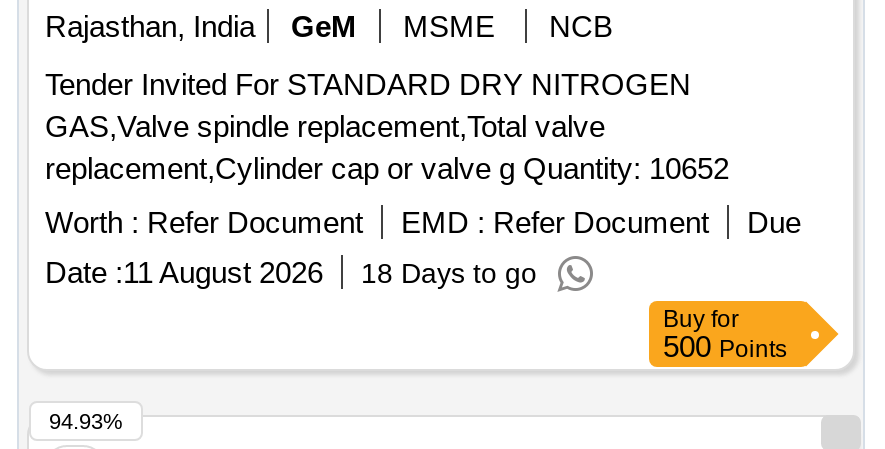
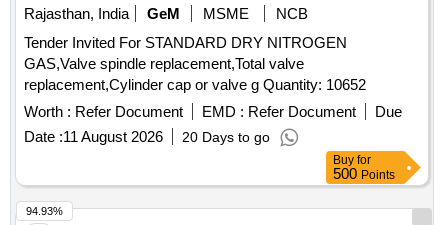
- Date : 11 August 2026 18 Days to go
+ Date : 11 August 2026 20 Days to go
